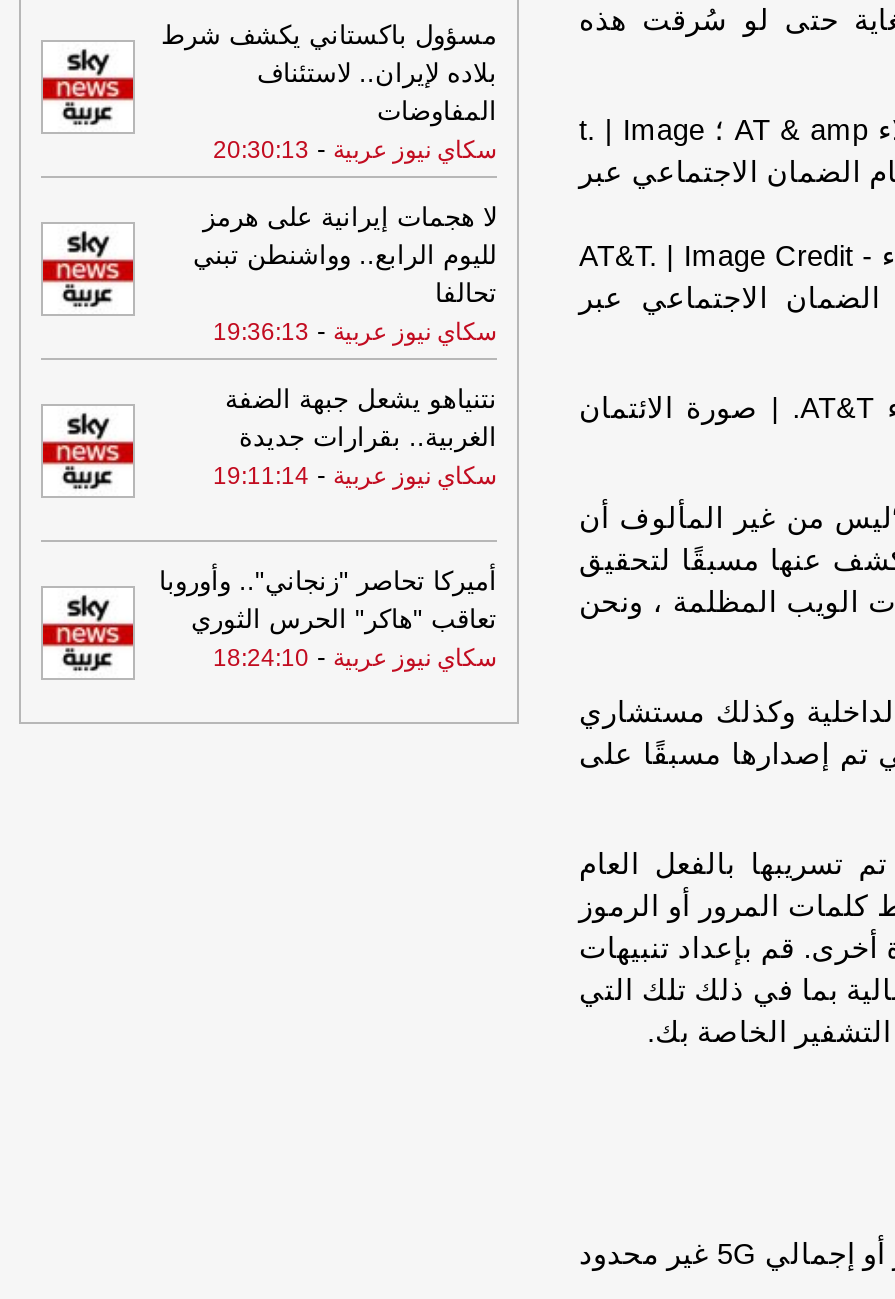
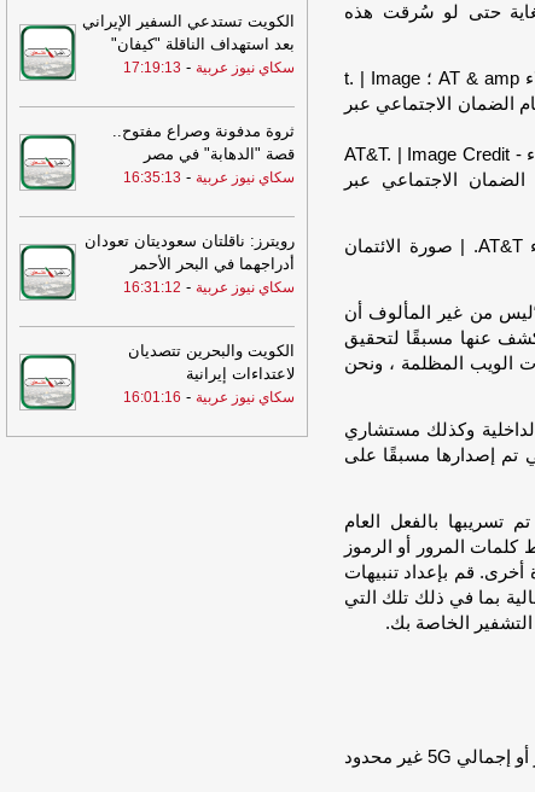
- [image]
- مسؤول باكستاني يكشف شرط
- بلاده لإيران.. لاستئناف
- المفاوضات
- سكاي نيوز عربية - 20:30:13
+ [image]
+ الكويت تستدعي السفير الإيراني
+ بعد استهداف الناقلة "كيفان"
+ سكاي نيوز عربية - 17:19:13

- [image]
- لا هجمات إيرانية على هرمز
- لليوم الرابع.. وواشنطن تبني
- تحالفا
- سكاي نيوز عربية - 19:36:13
+ [image]
+ ثروة مدفونة وصراع مفتوح..
+ قصة "الدهابة" في مصر
+ سكاي نيوز عربية - 16:35:13

- [image]
- نتنياهو يشعل جبهة الضفة
- الغربية.. بقرارات جديدة
- سكاي نيوز عربية - 19:11:14
+ [image]
+ رويترز: ناقلتان سعوديتان تعودان
+ أدراجهما في البحر الأحمر
+ سكاي نيوز عربية - 16:31:12

- [image]
- أميركا تحاصر "زنجاني".. وأوروبا
- تعاقب "هاكر" الحرس الثوري
- سكاي نيوز عربية - 18:24:10
+ [image]
+ الكويت والبحرين تتصديان
+ لاعتداءات إيرانية
+ سكاي نيوز عربية - 16:01:16
